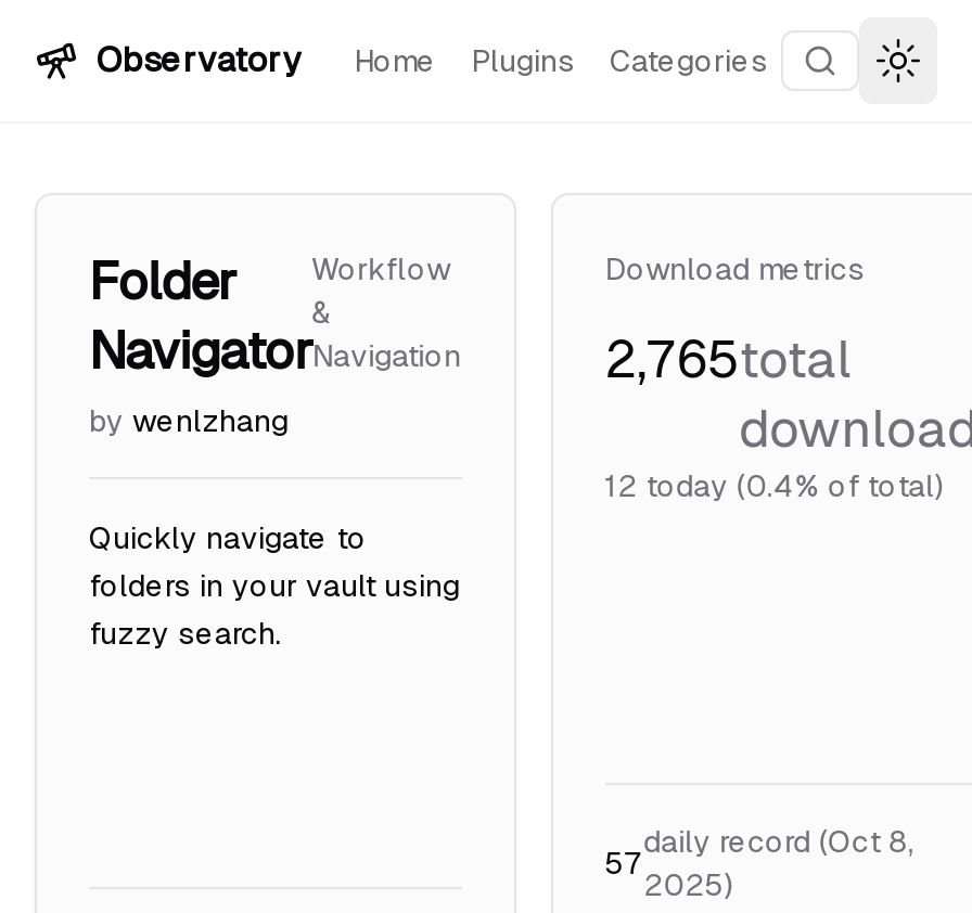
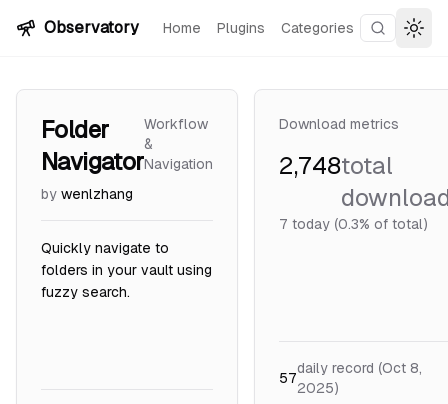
- 2,765total
+ 2,748total

- 12 today (0.4% of total)
+ 7 today (0.3% of total)
